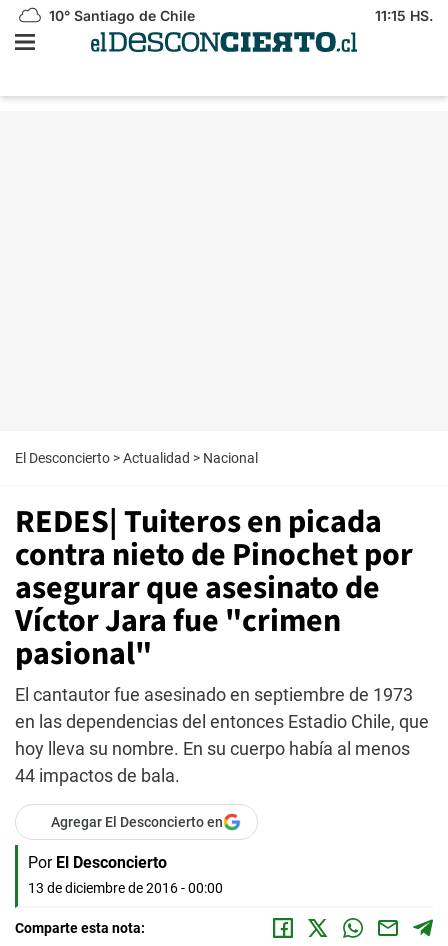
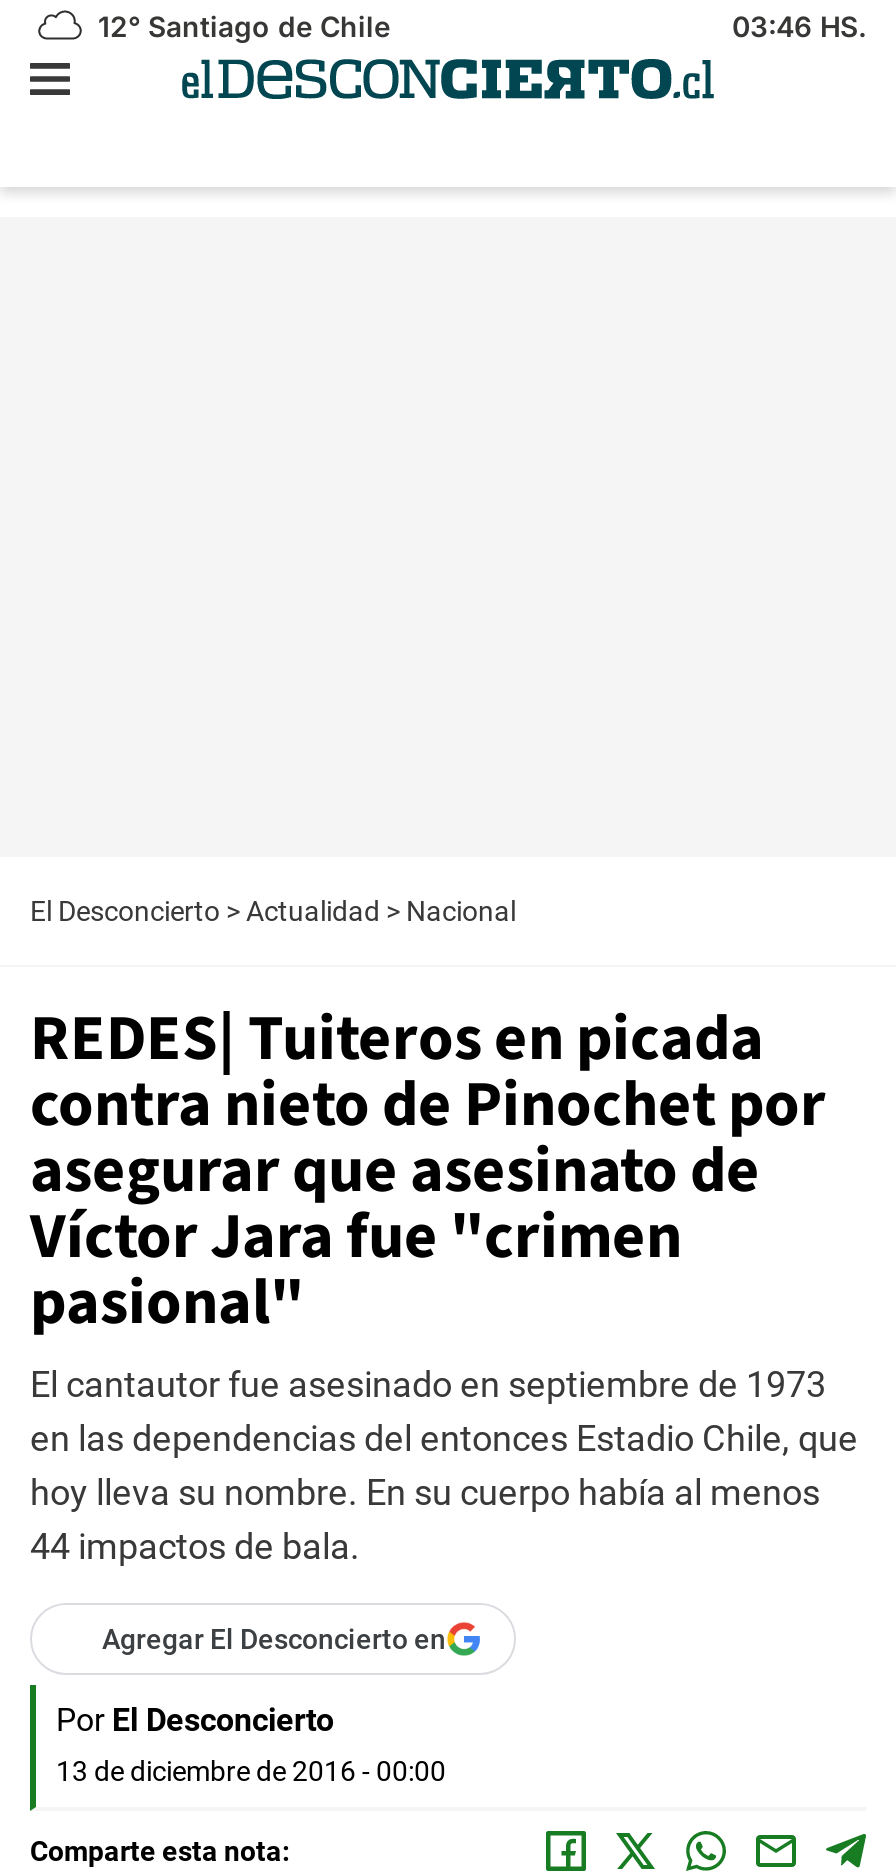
- 10° Santiago de Chile
+ 12° Santiago de Chile

- 11:15 HS.
+ 03:46 HS.
